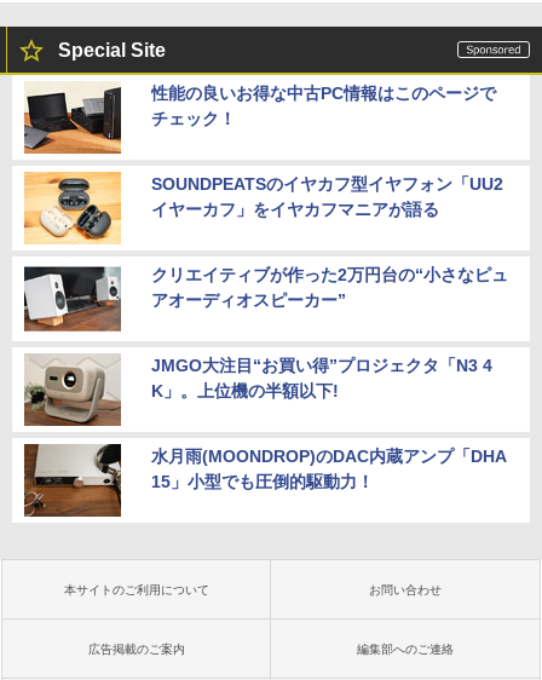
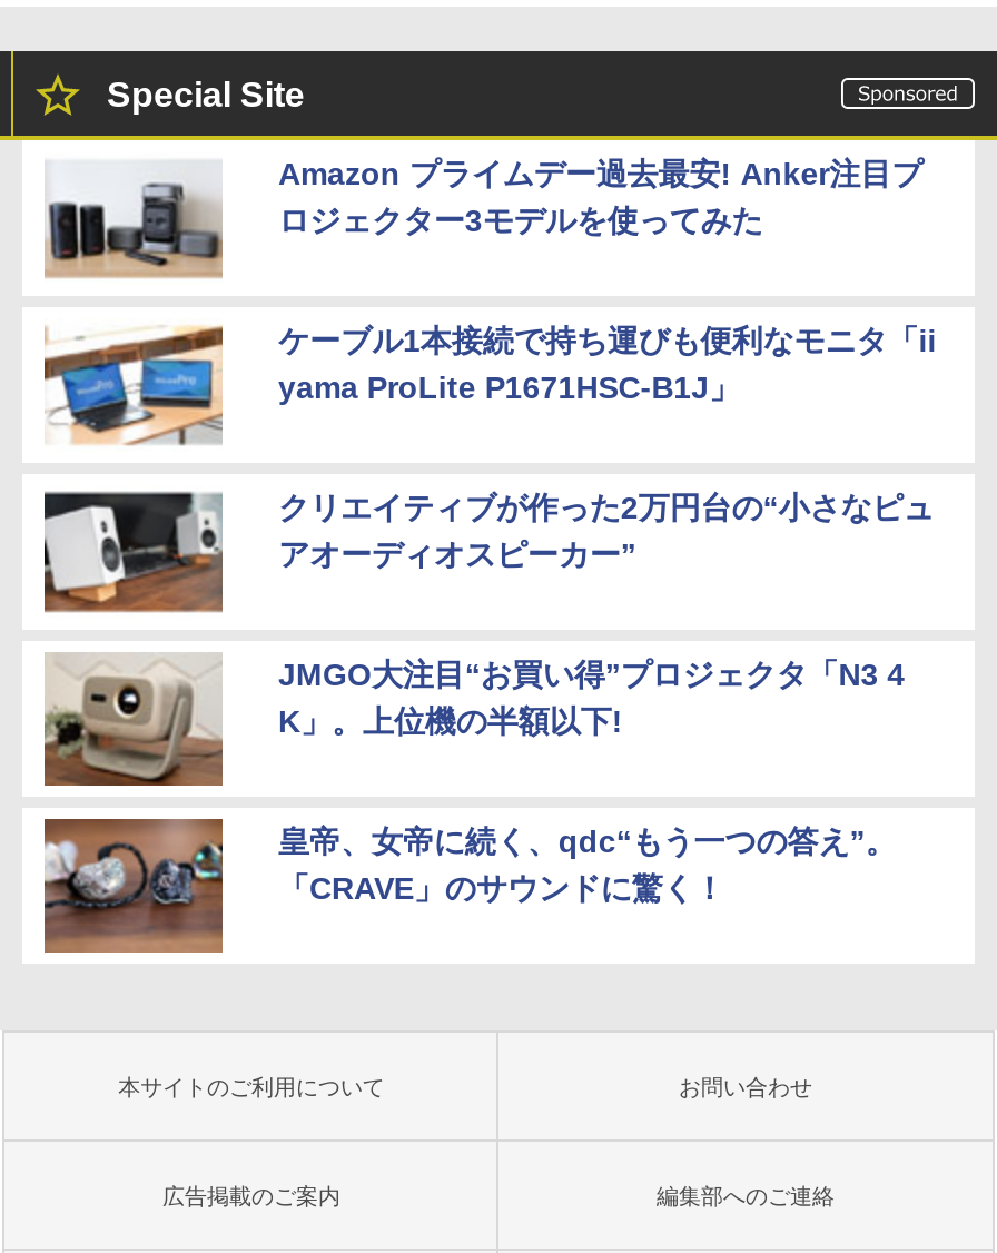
- [image]
- 性能の良いお得な中古PC情報はこのページで
- チェック！
+ [image]
+ Amazon プライムデー過去最安! Anker注目プ
+ ロジェクター3モデルを使ってみた

- [image]
- SOUNDPEATSのイヤカフ型イヤフォン「UU2
- イヤーカフ」をイヤカフマニアが語る
+ [image]
+ ケーブル1本接続で持ち運びも便利なモニタ「ii
+ yama ProLite P1671HSC-B1J」

- [image]
- 水月雨(MOONDROP)のDAC内蔵アンプ「DHA
- 15」小型でも圧倒的駆動力！
+ [image]
+ 皇帝、女帝に続く、qdc“もう一つの答え”。
+ 「CRAVE」のサウンドに驚く！
